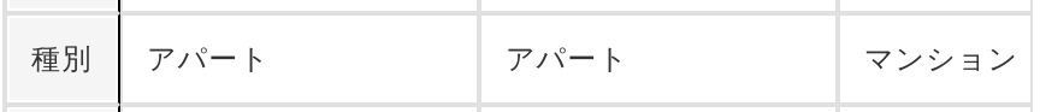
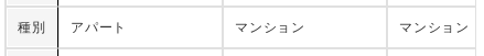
- アパート
+ マンション
